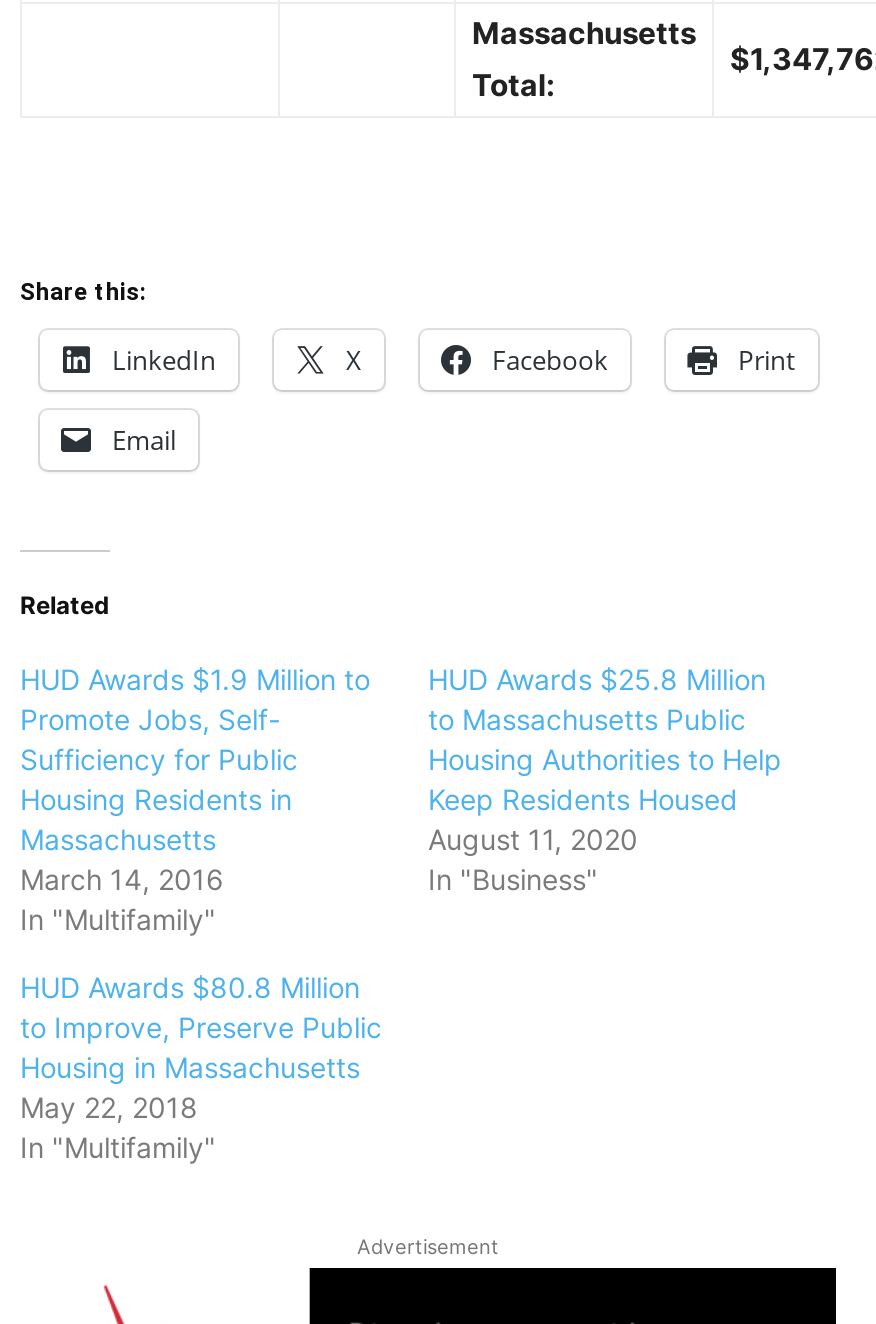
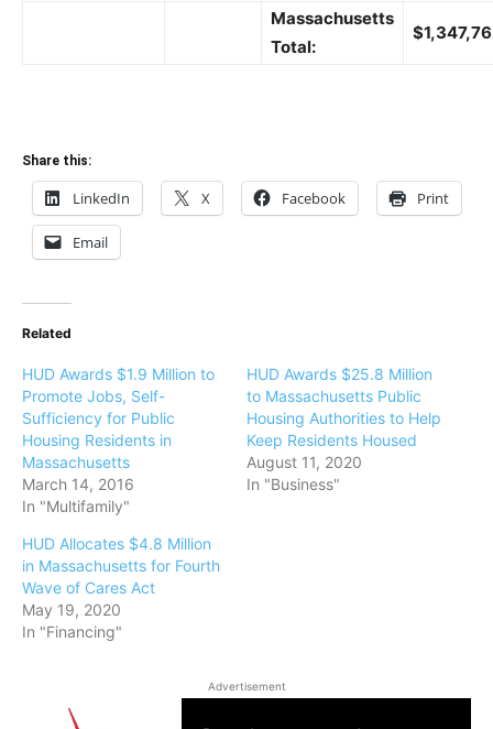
- HUD Awards $80.8 Million
- to Improve, Preserve Public
- Housing in Massachusetts
- May 22, 2018
- In "Multifamily"
+ HUD Allocates $4.8 Million
+ in Massachusetts for Fourth
+ Wave of Cares Act
+ May 19, 2020
+ In "Financing"
